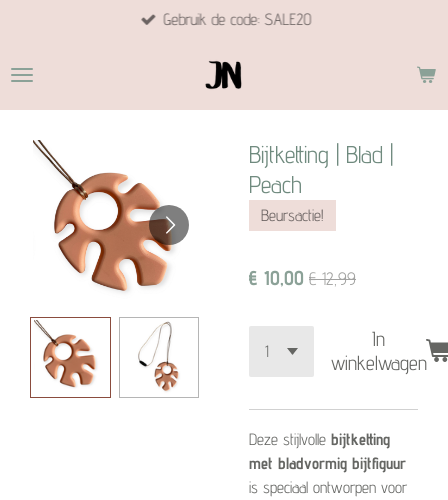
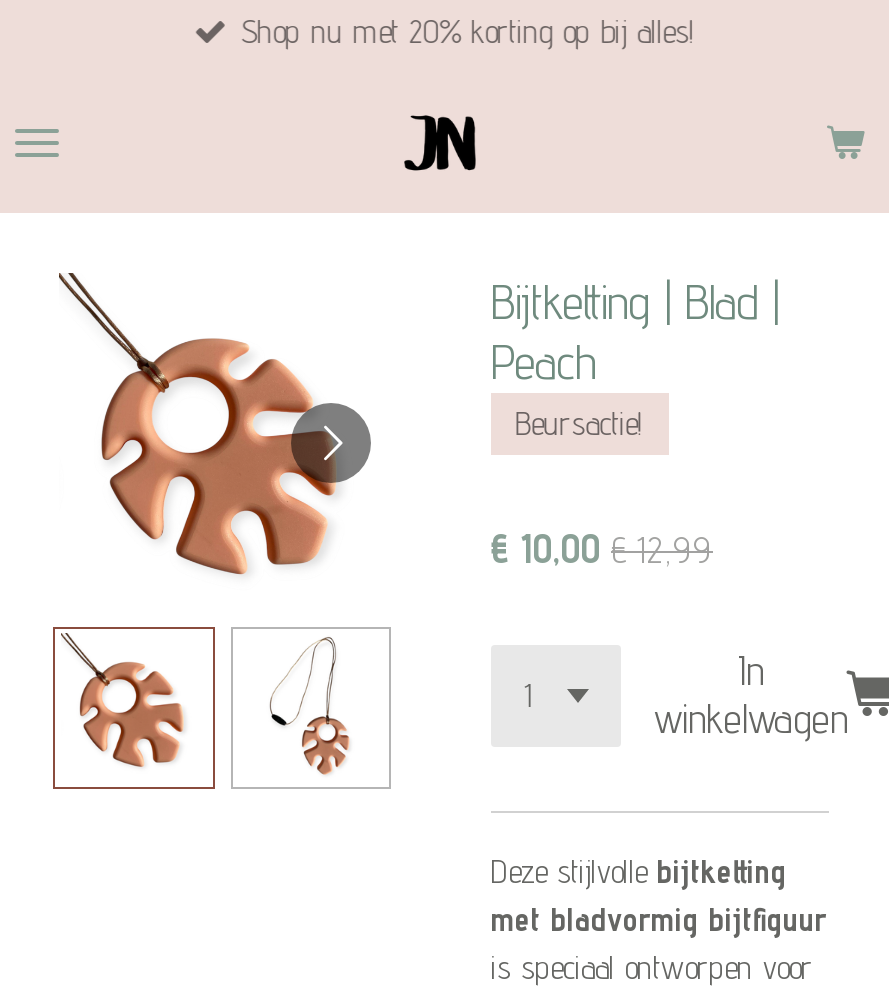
- Gebruik de code: SALE20
+ Shop nu met 20% korting op bij alles!
